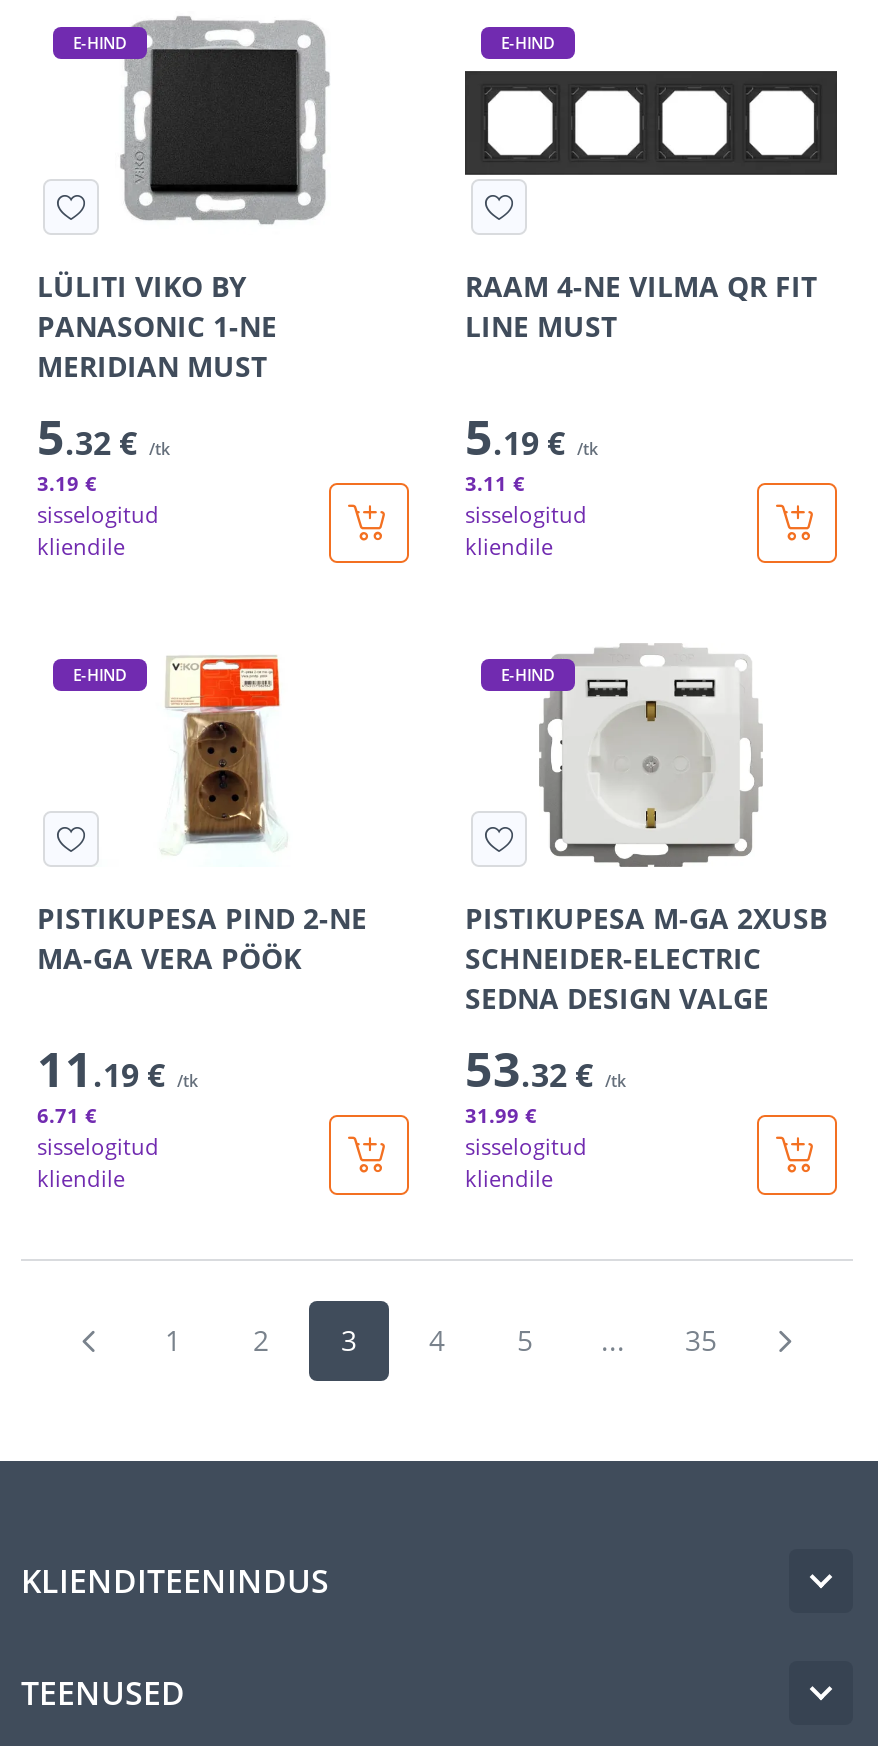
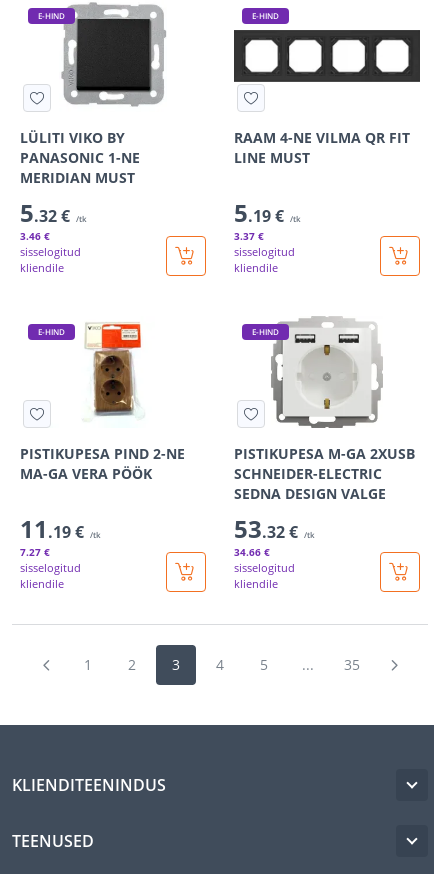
- 3.19 €
+ 3.46 €

- 3.11 €
+ 3.37 €

- 6.71 €
+ 7.27 €

- 31.99 €
+ 34.66 €
